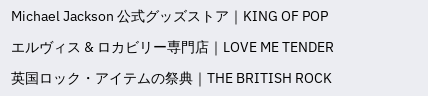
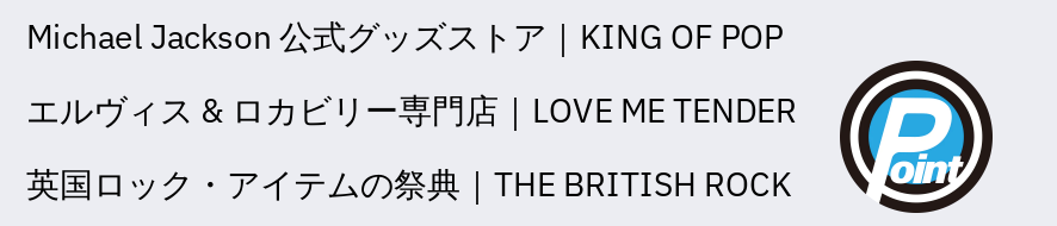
+ [image]
